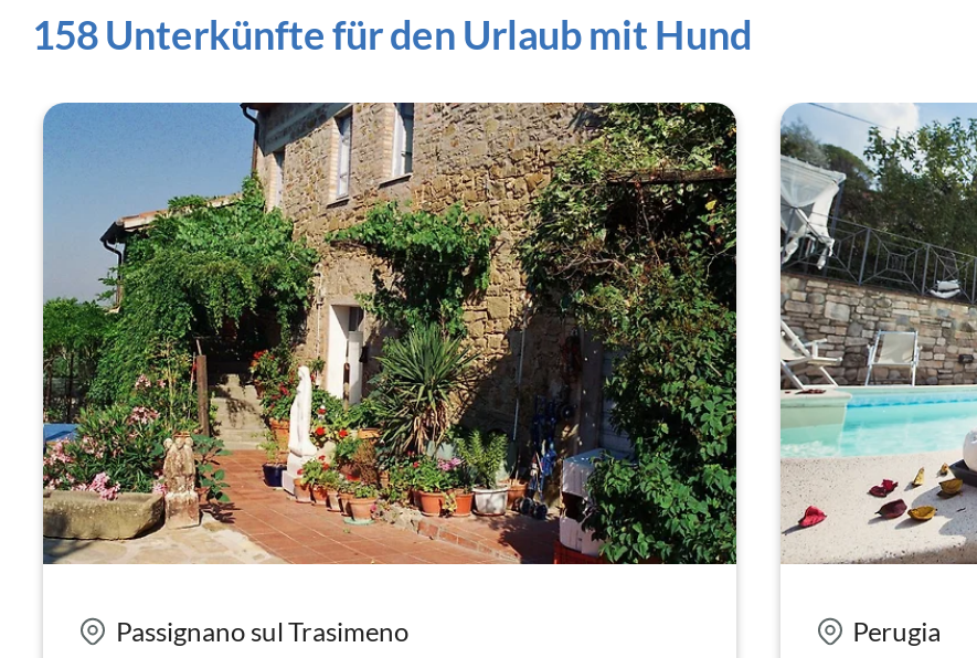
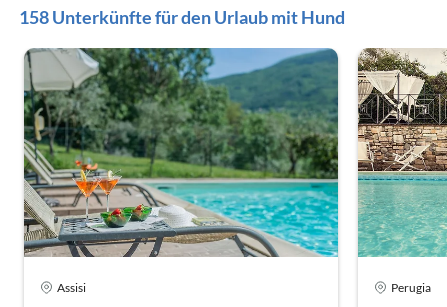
- [image]
- Passignano sul Trasimeno
+ [image]
+ Assisi

- [image]
+ [image]
